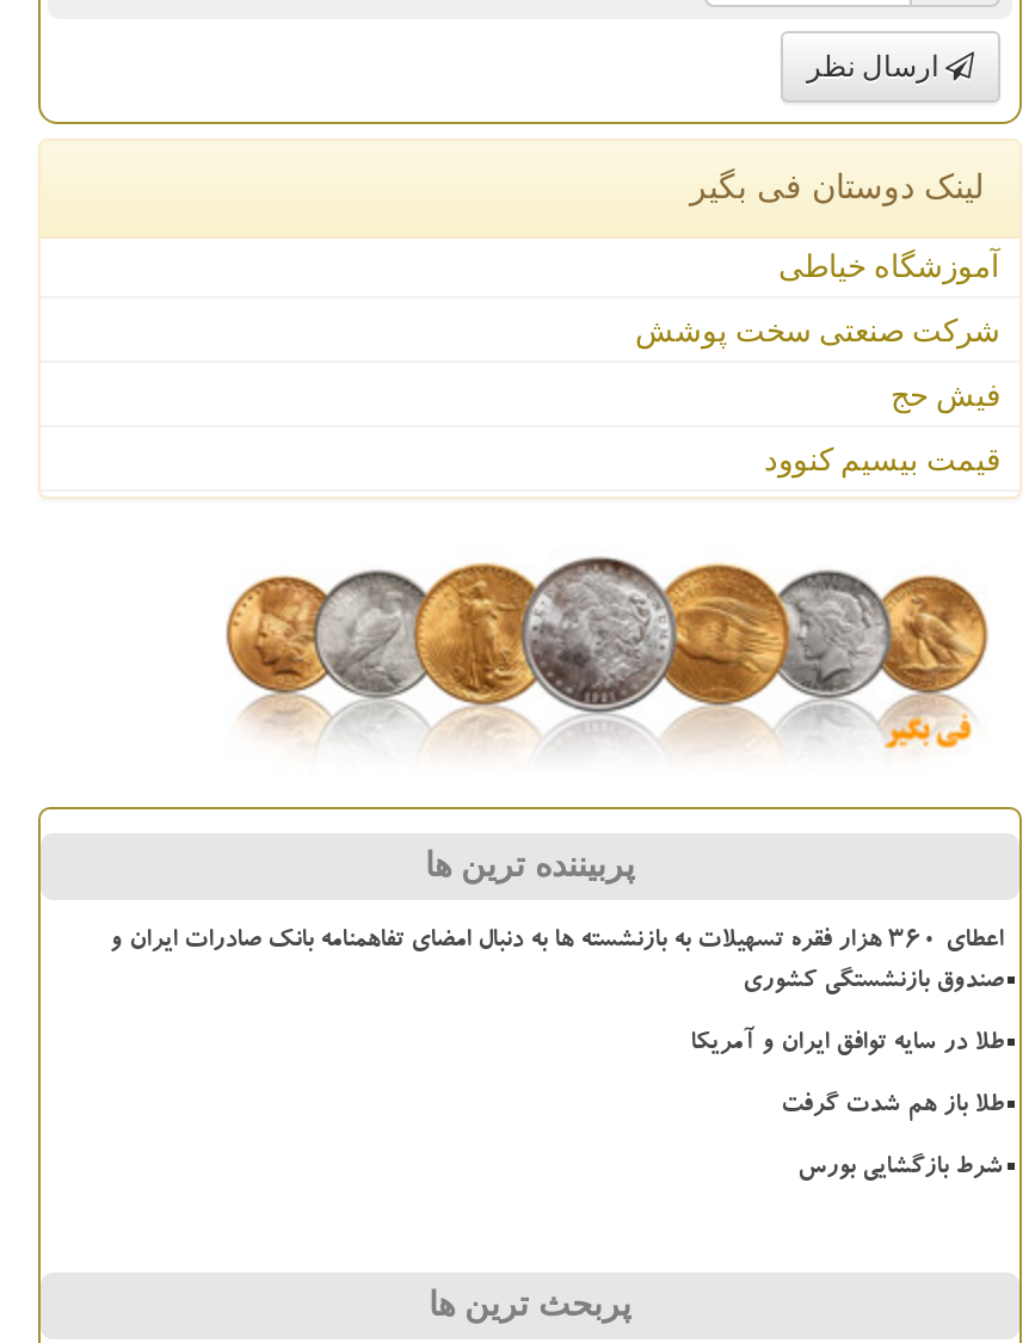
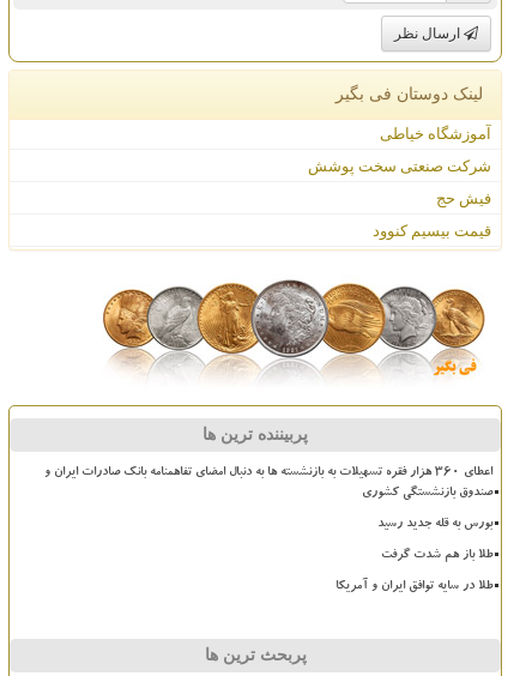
+ بورس به قله جدید رسید

moved down: طلا در سایه توافق ایران و آمریکا

- شرط بازگشایی بورس
